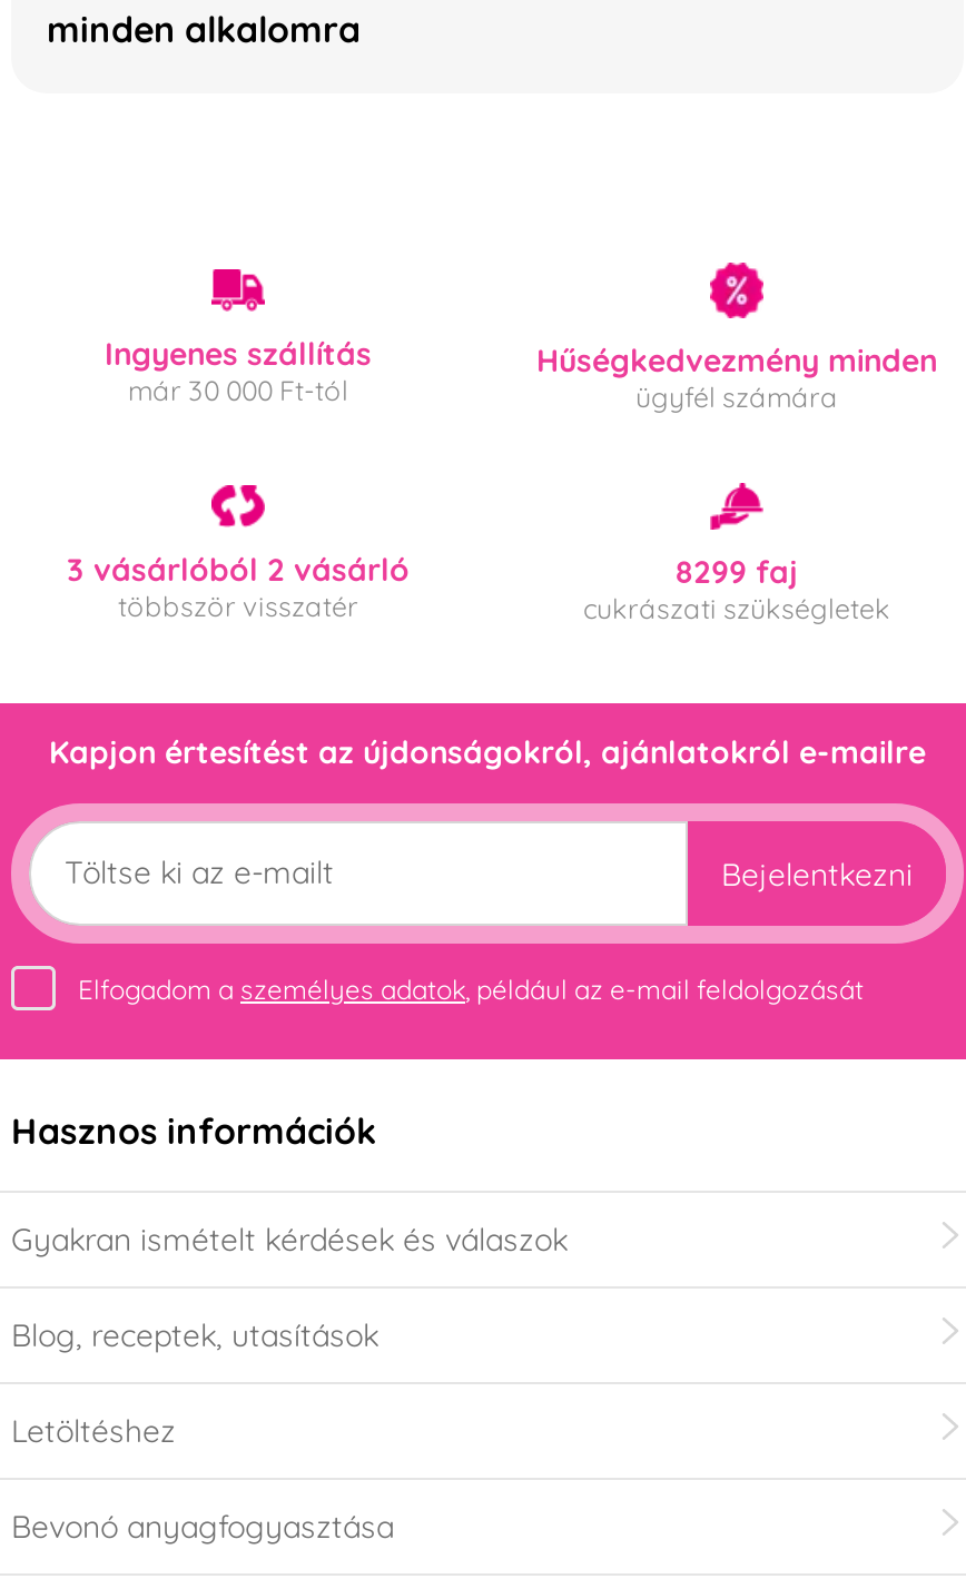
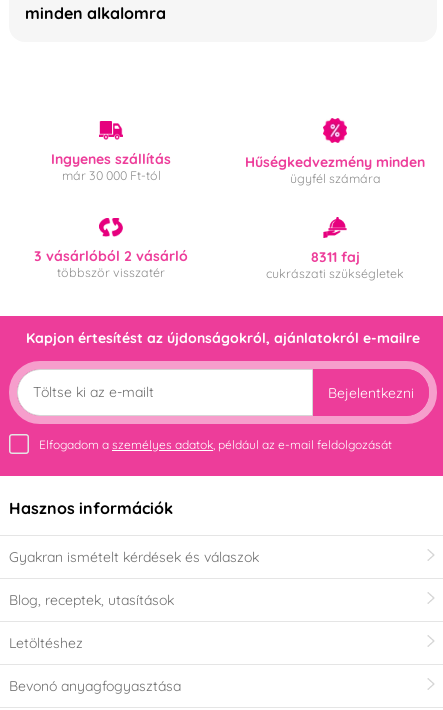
- 8299 faj
+ 8311 faj
